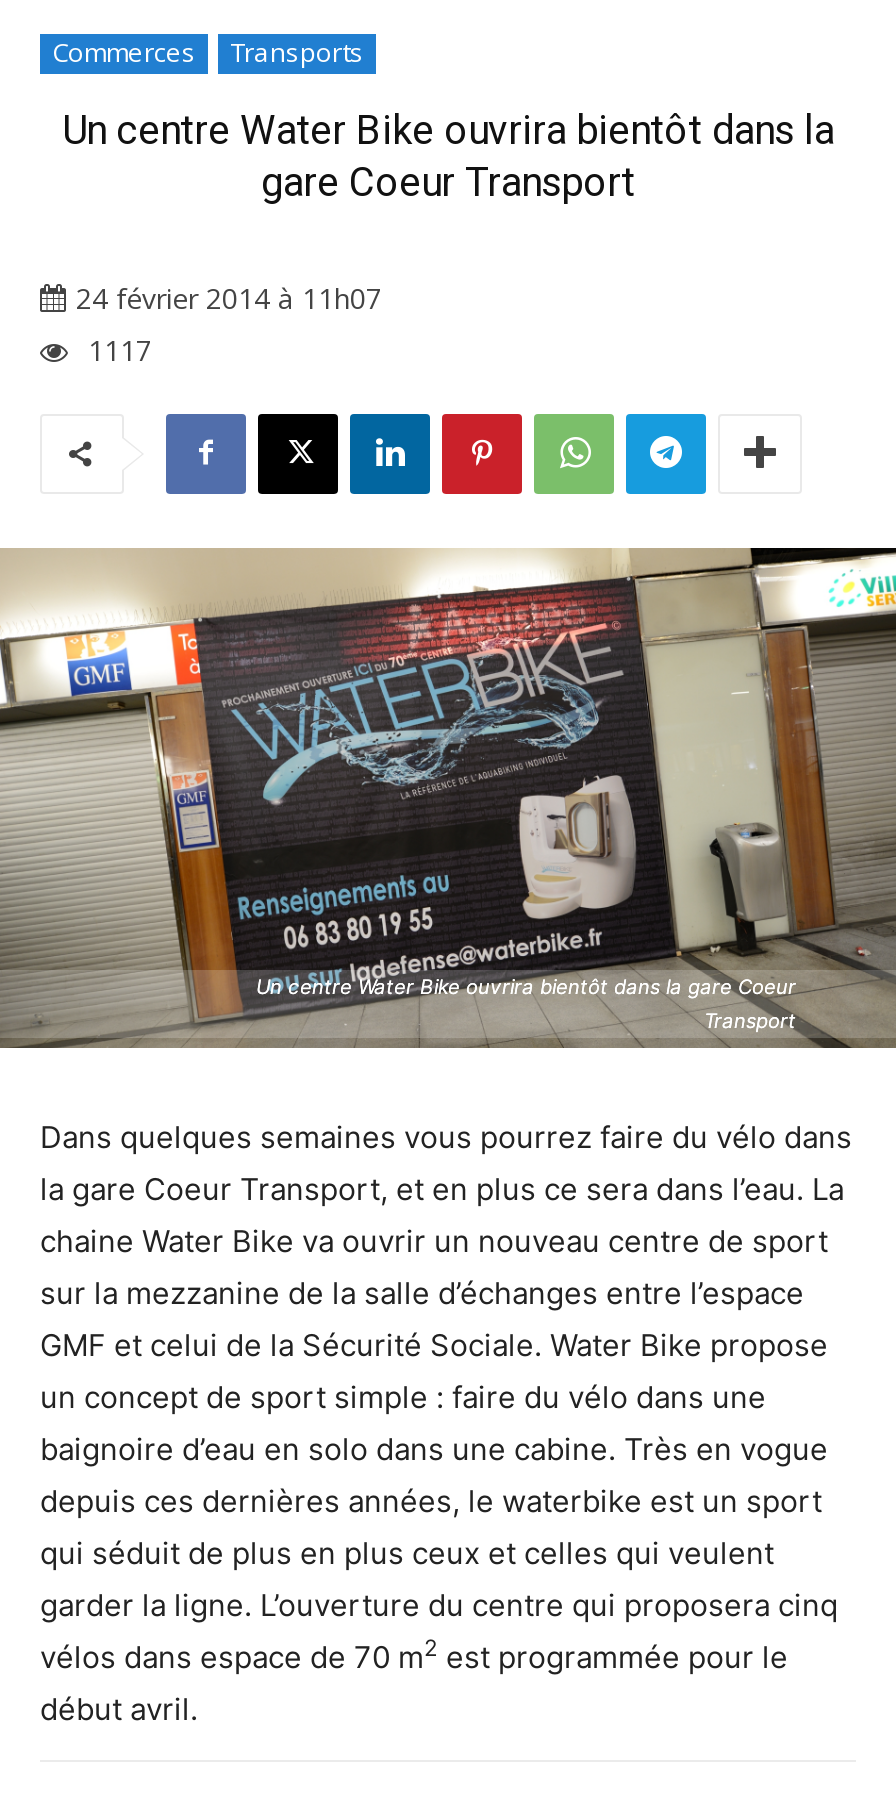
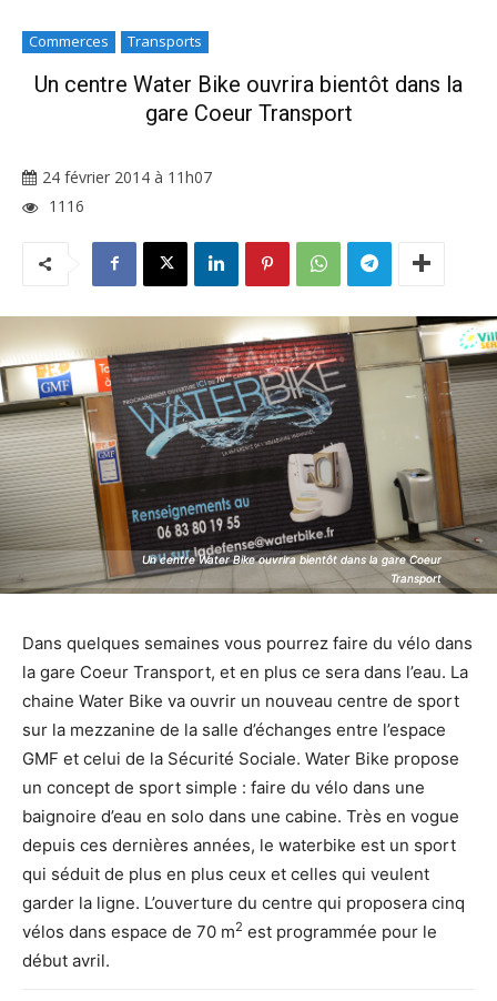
- 1117
+ 1116
